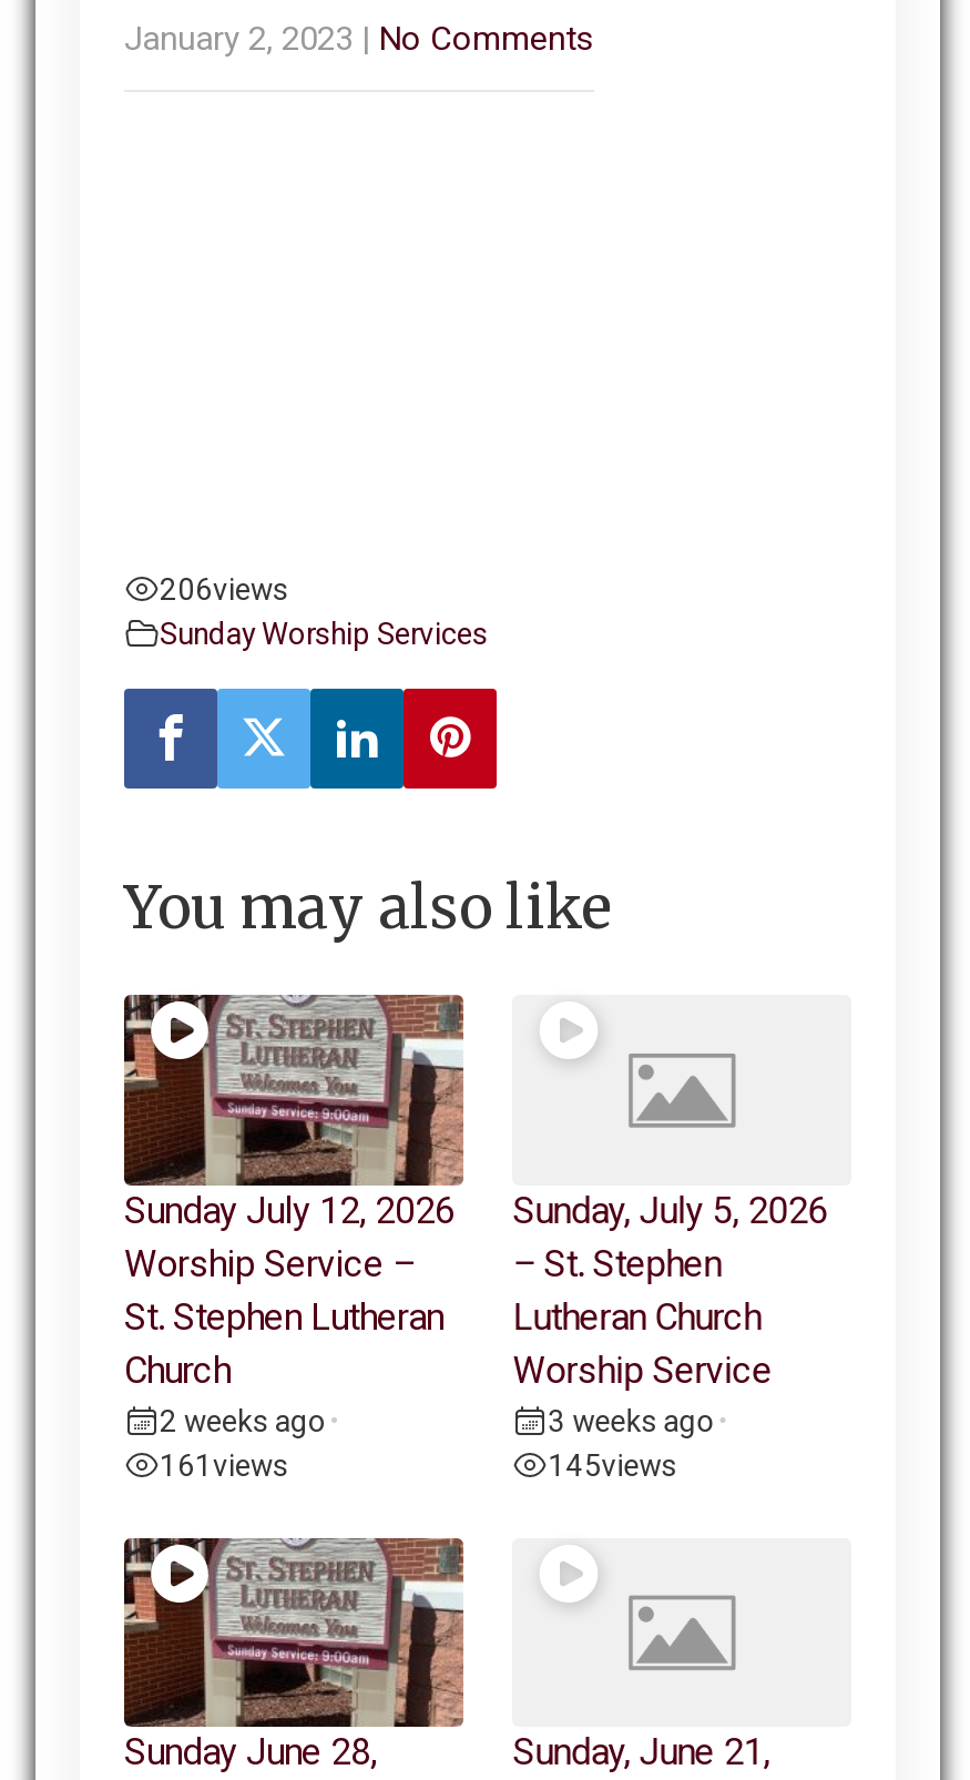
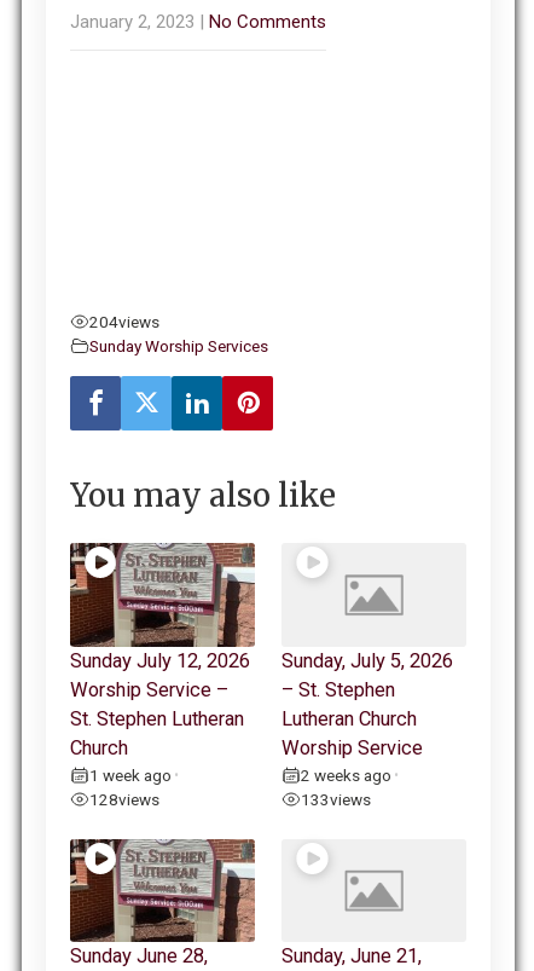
- 206views
+ 204views

- 2 weeks ago •
+ 1 week ago •

- 3 weeks ago •
+ 2 weeks ago •

- 161 views
+ 128 views

- 145views
+ 133views
